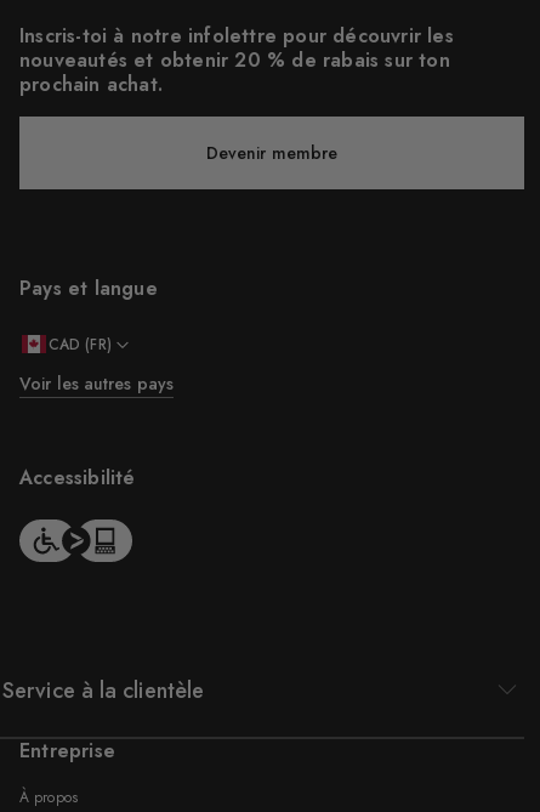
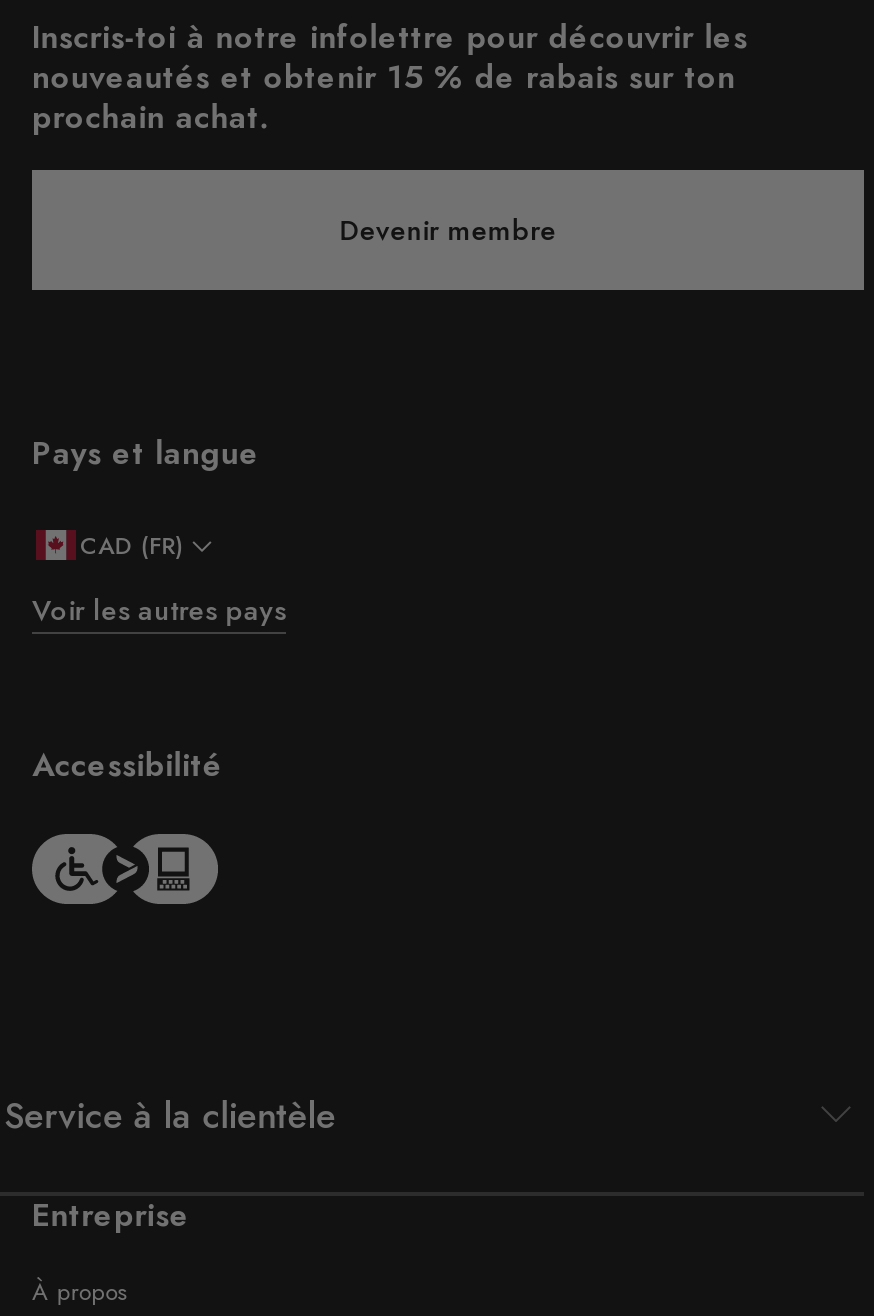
- nouveautés et obtenir 20 % de rabais sur ton
+ nouveautés et obtenir 15 % de rabais sur ton
